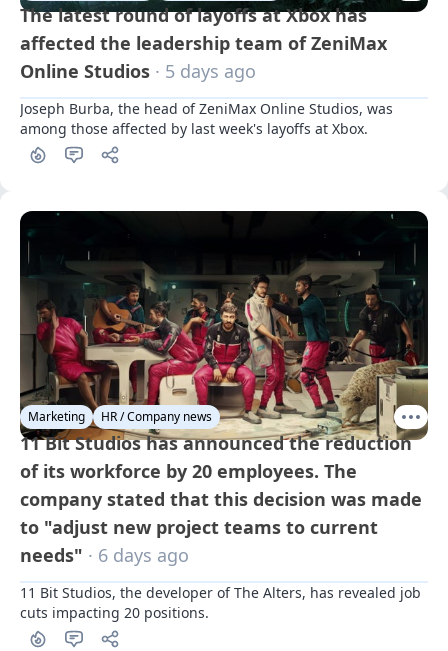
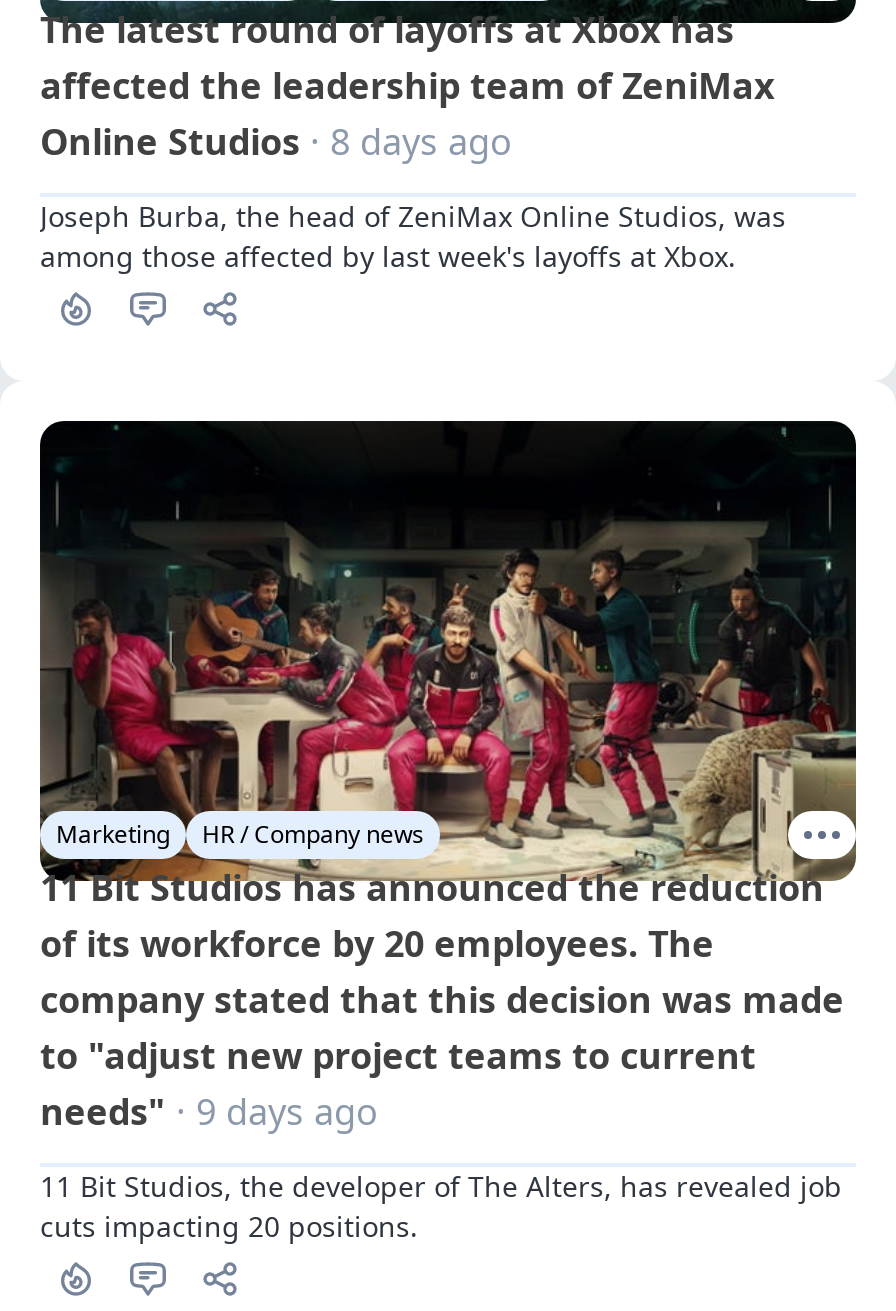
- Online Studios · 5 days ago
+ Online Studios · 8 days ago

- needs" · 6 days ago
+ needs" · 9 days ago
